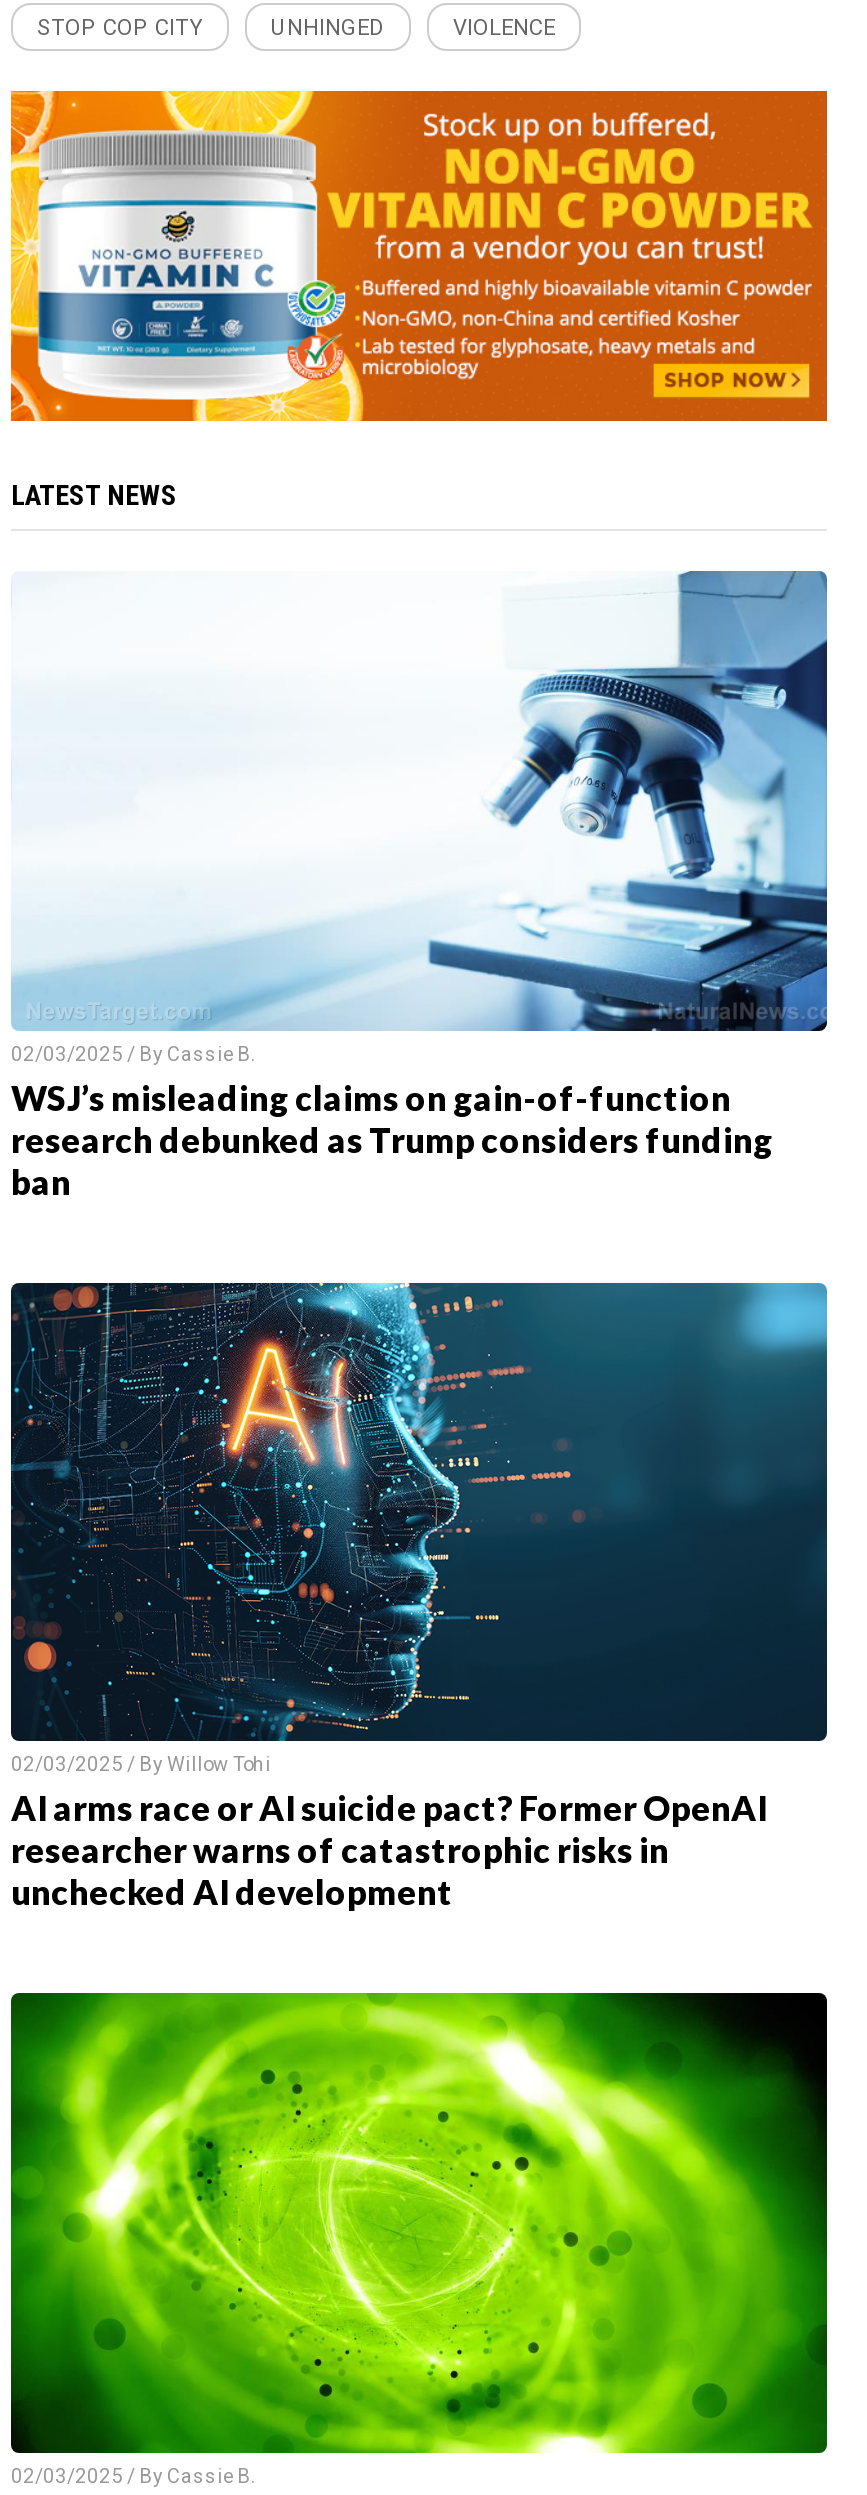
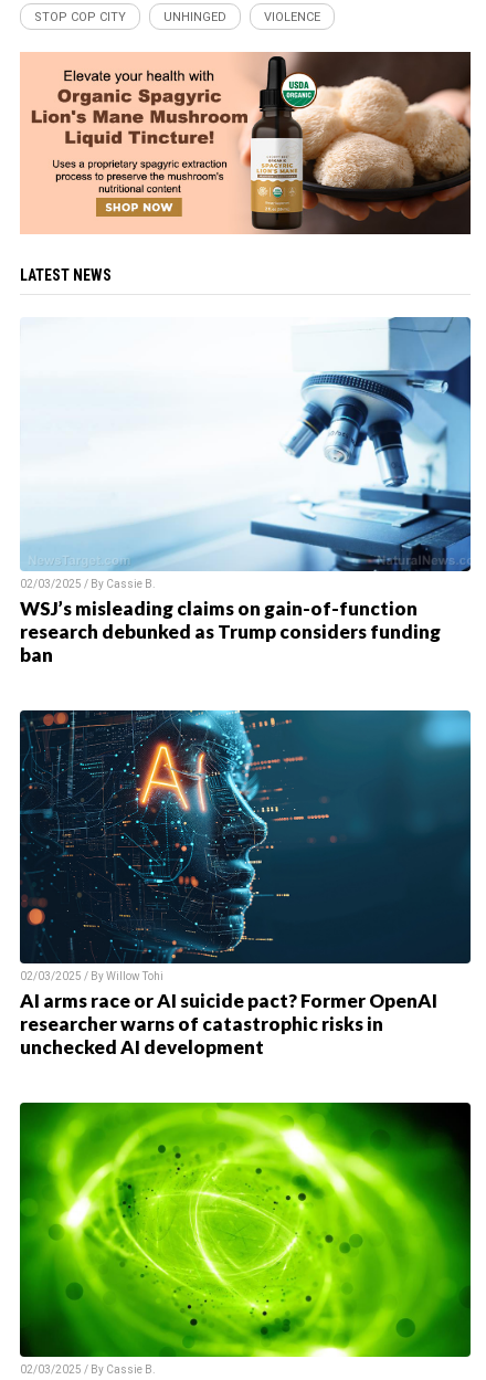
- [image]
+ [image]
